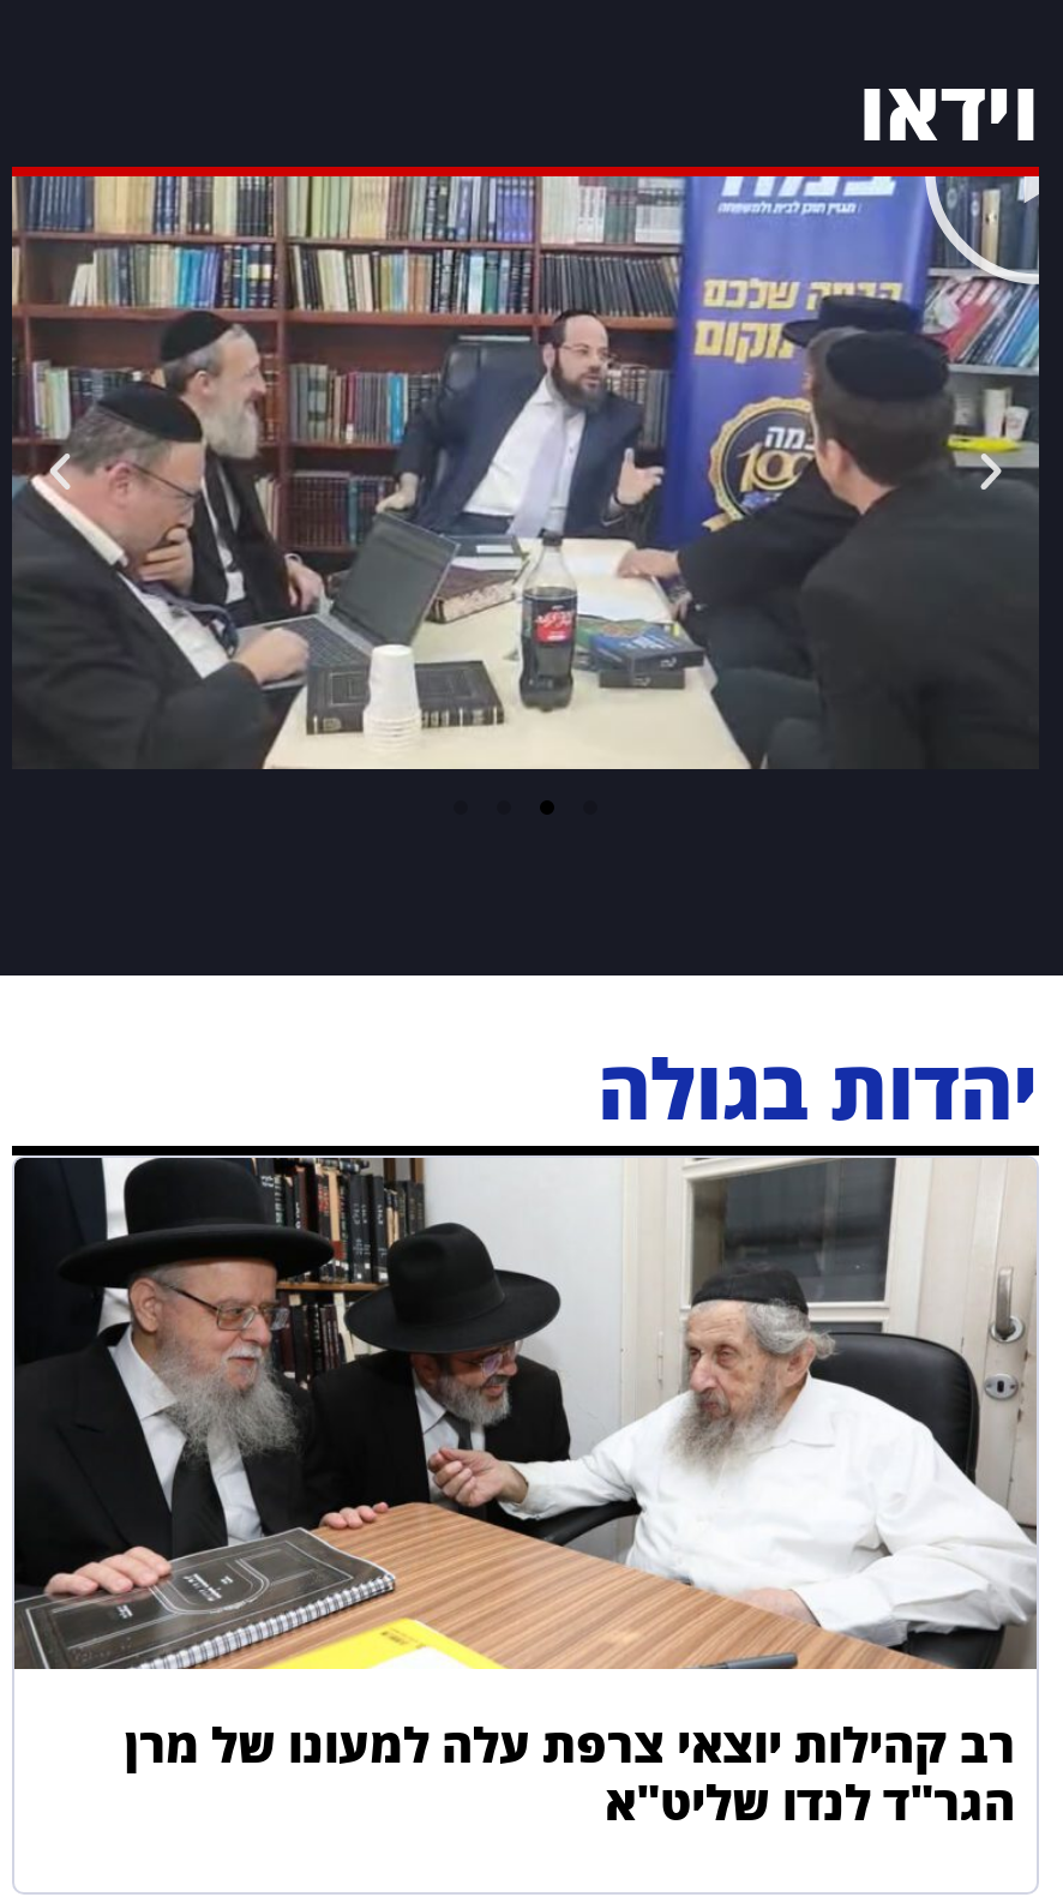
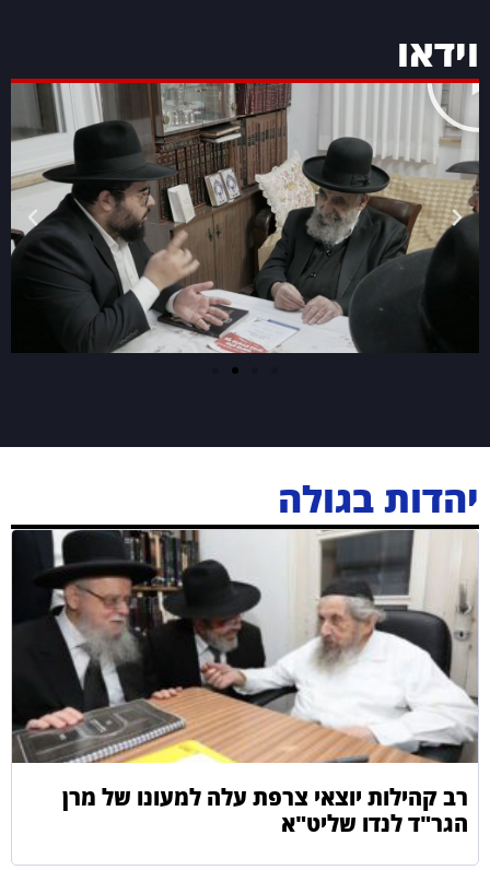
- [image]
+ [image]
